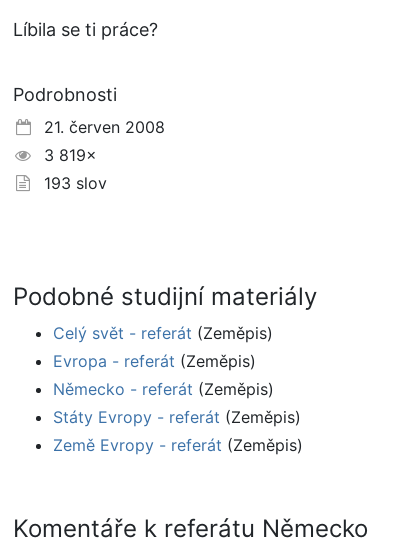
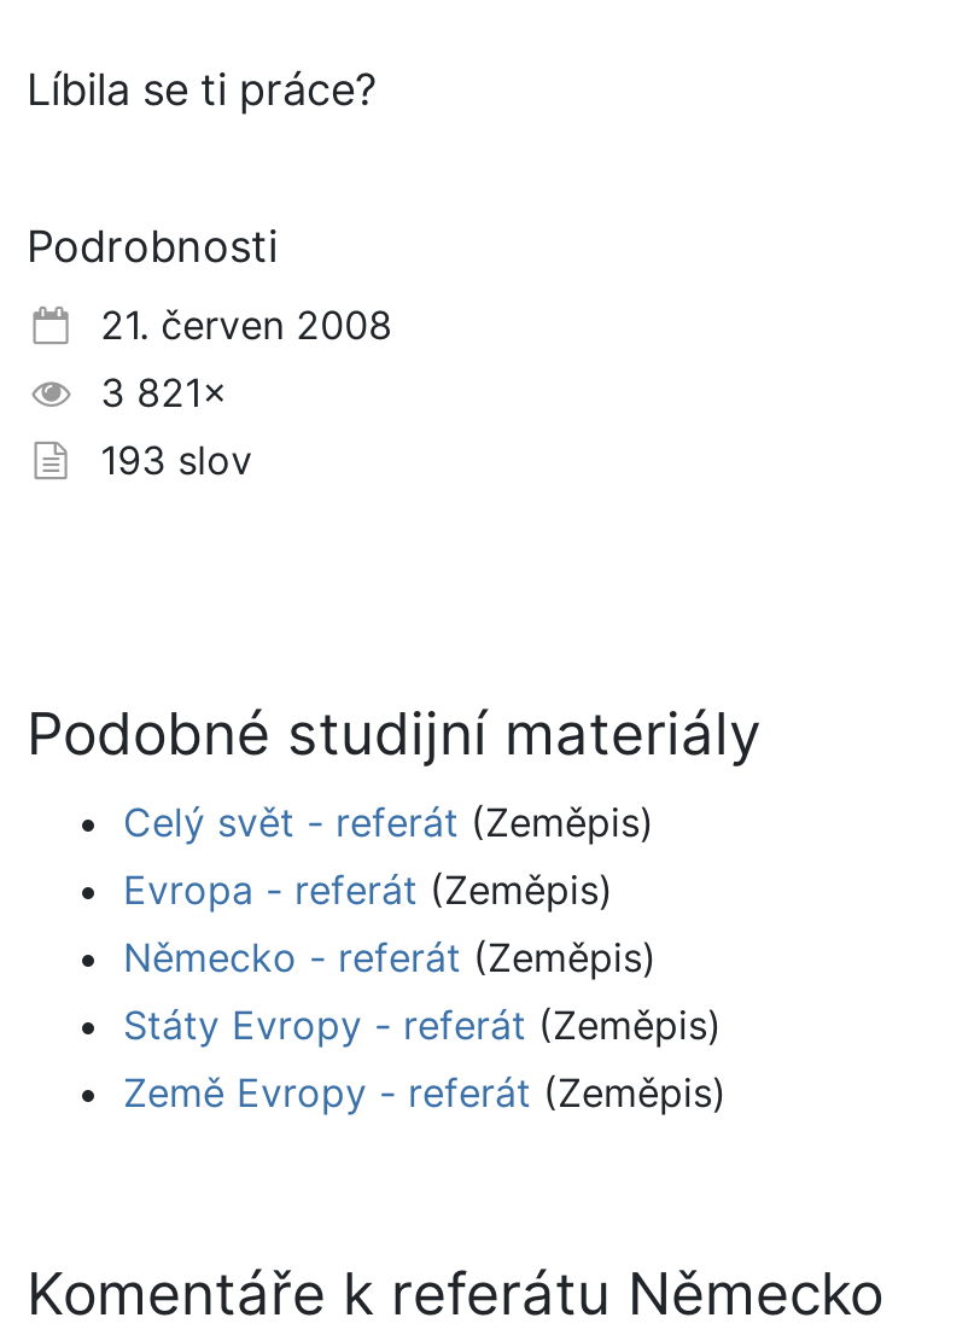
- 3 819×
+ 3 821×
